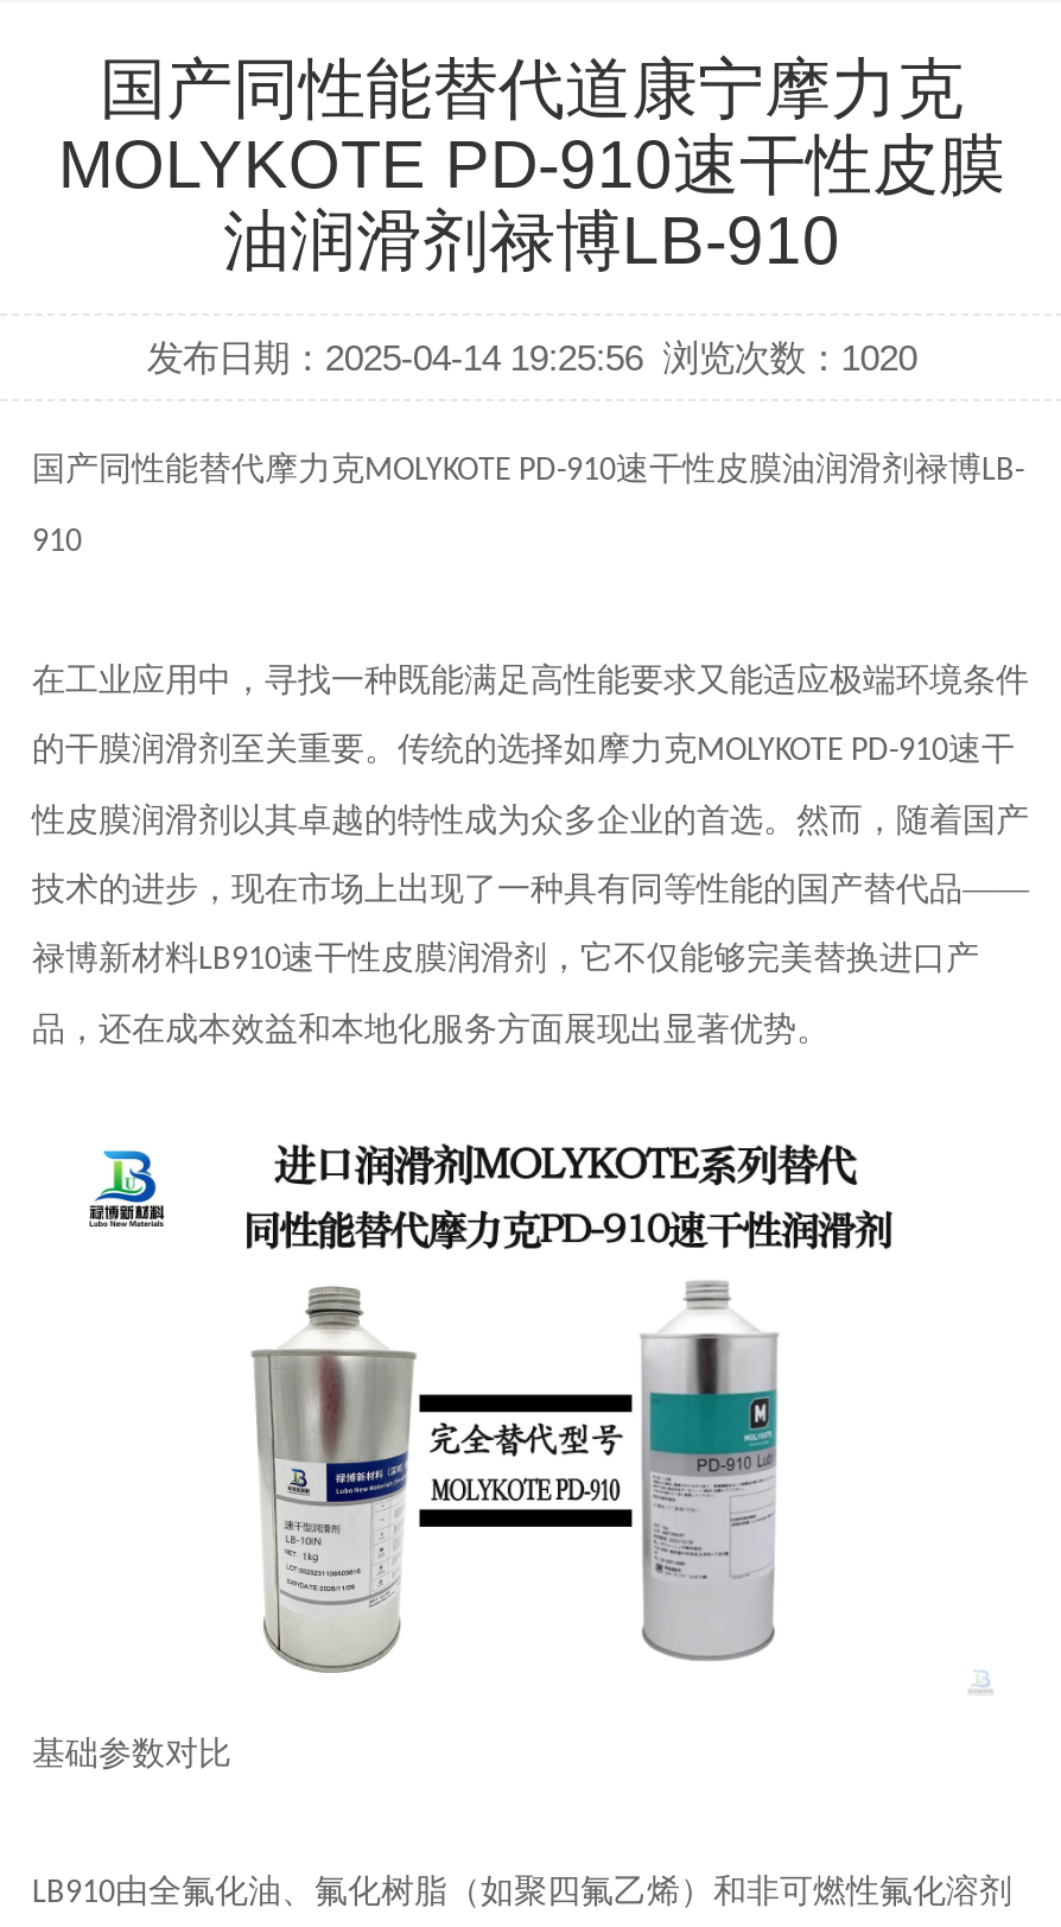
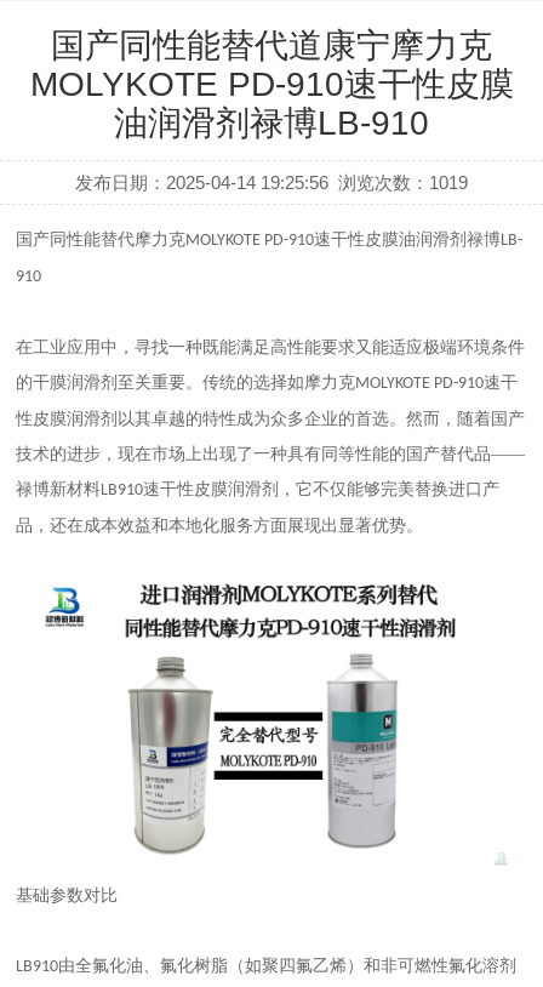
- 发布日期：2025-04-14 19:25:56 浏览次数：1020
+ 发布日期：2025-04-14 19:25:56 浏览次数：1019
